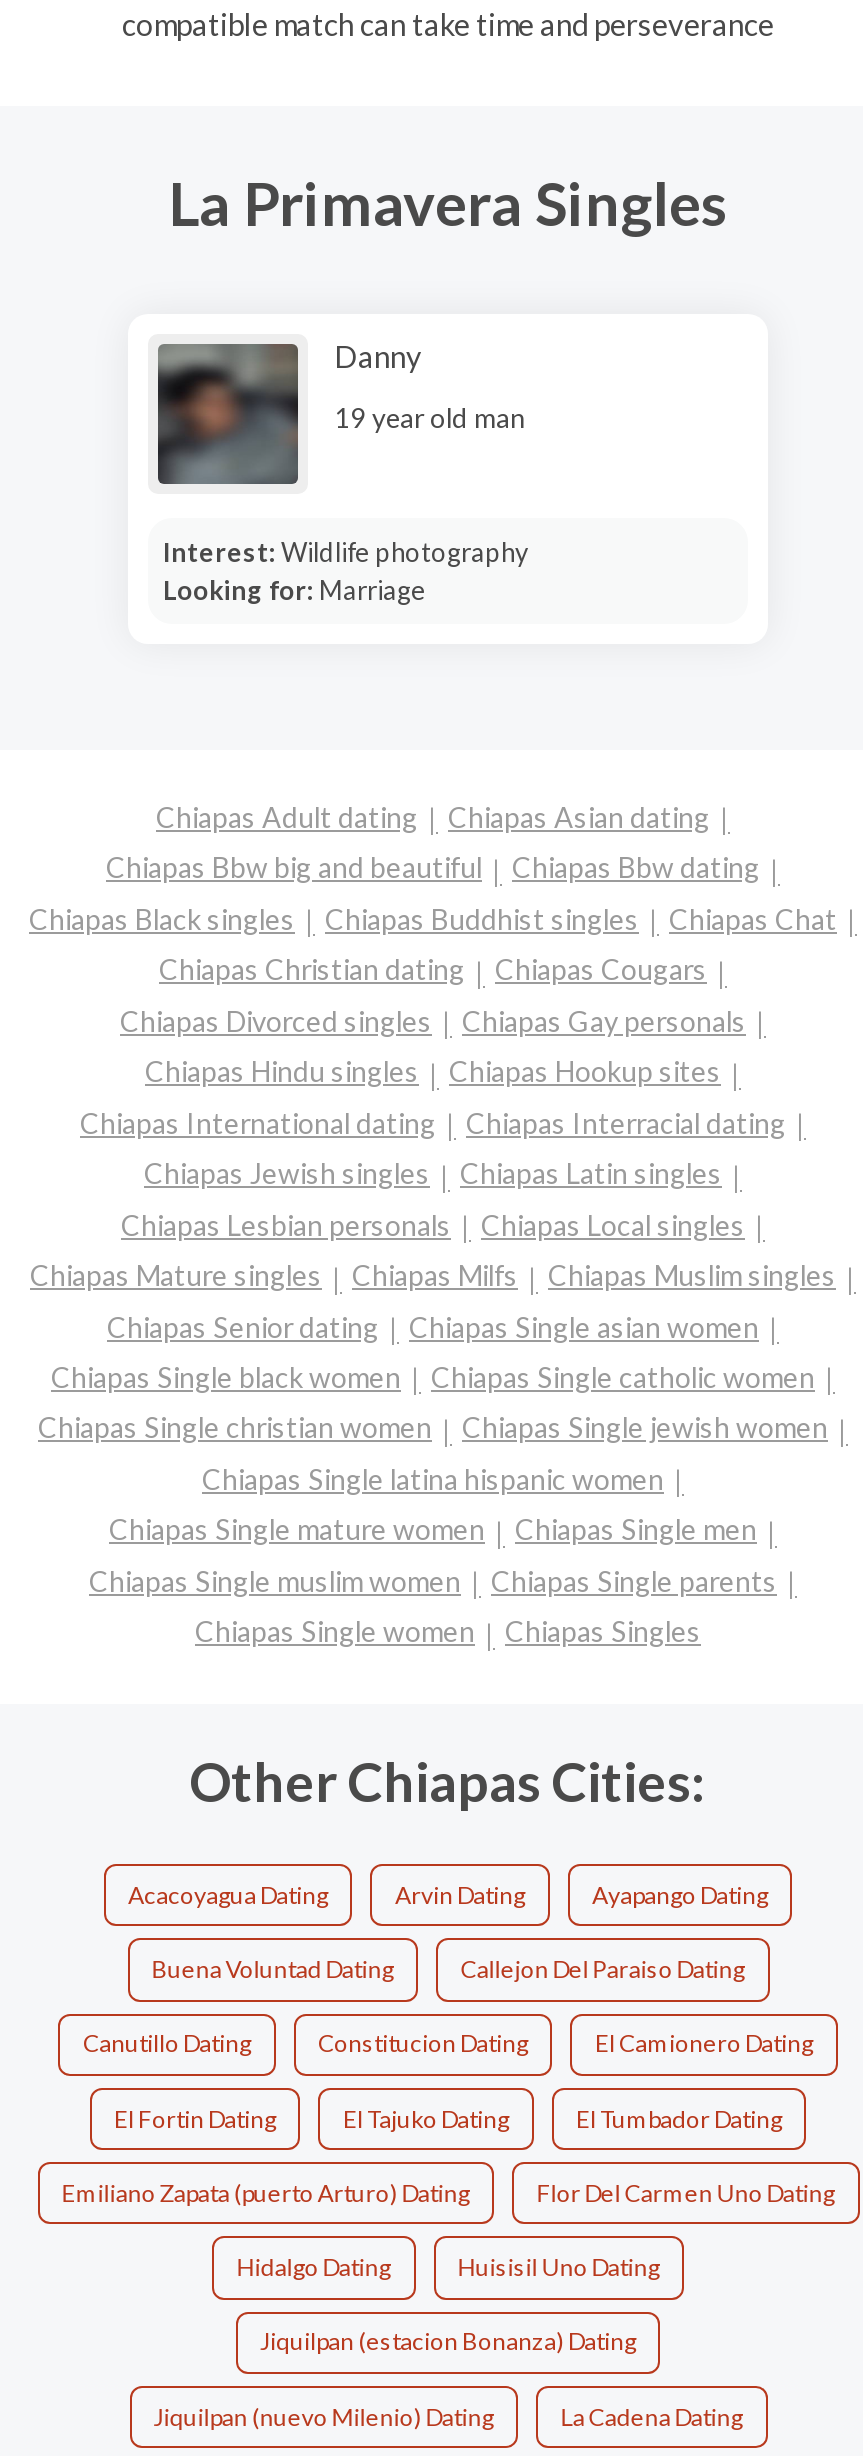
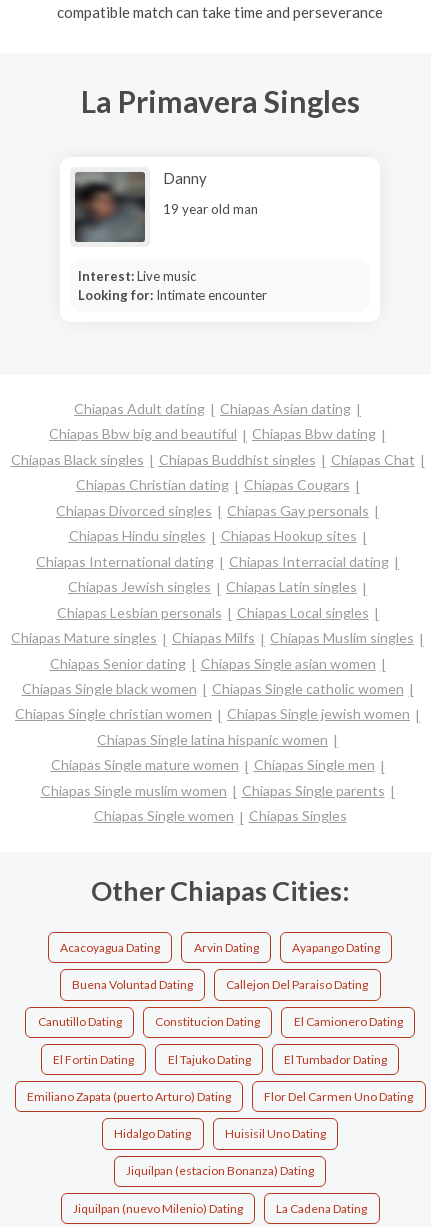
- Interest: Wildlife photography
- Looking for: Marriage
+ Interest: Live music
+ Looking for: Intimate encounter
